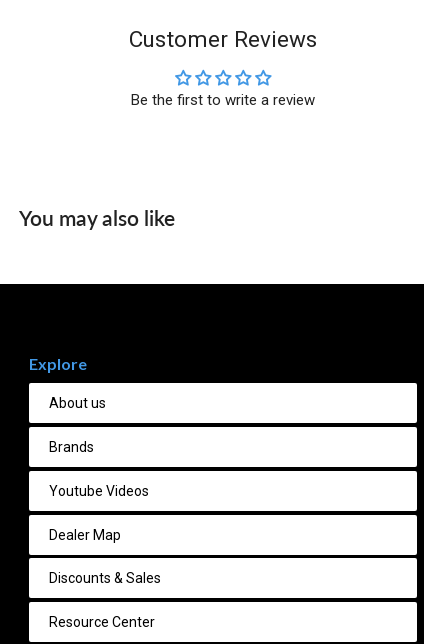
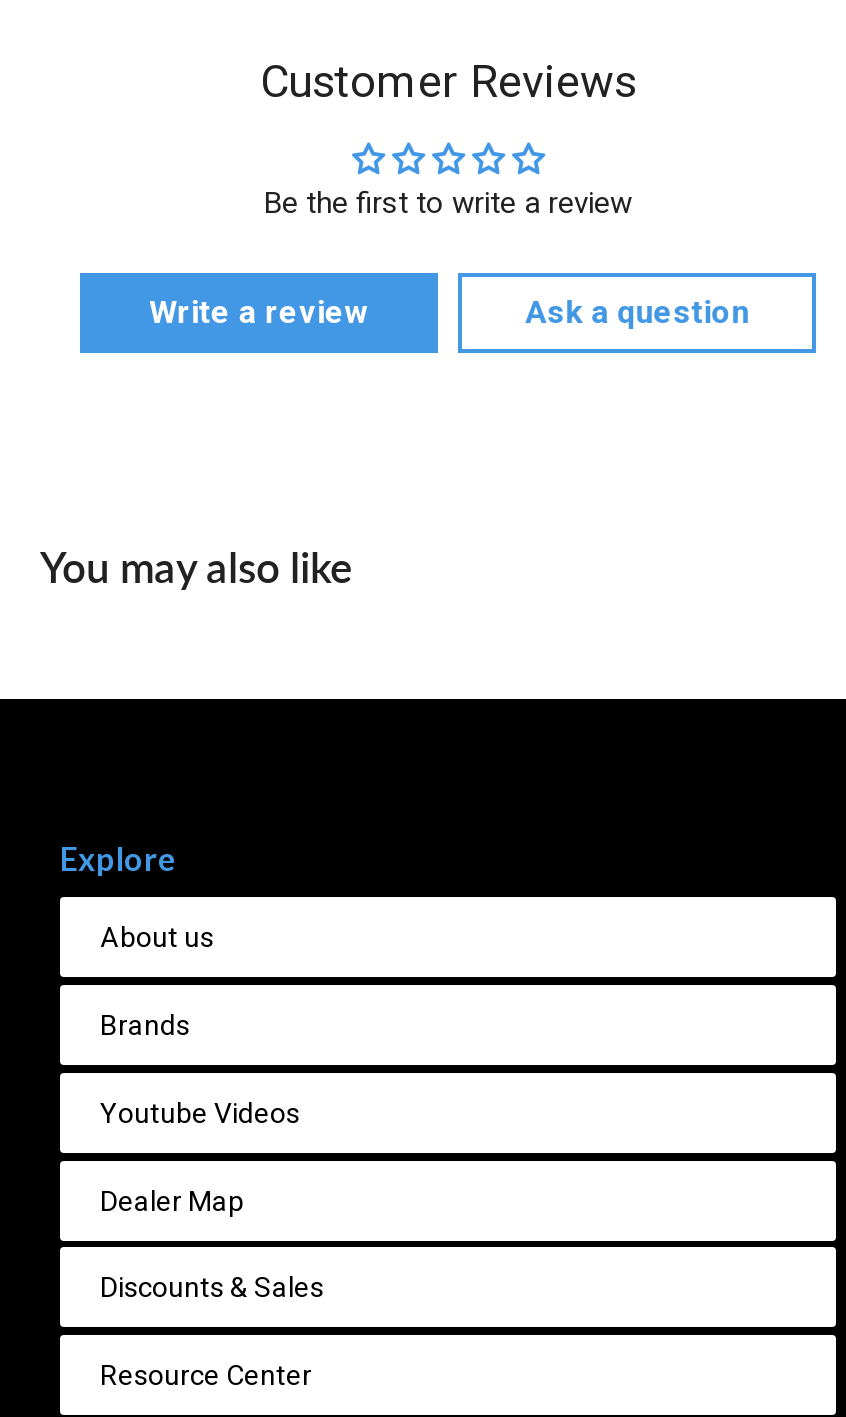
+ Write a review
+ Ask a question
